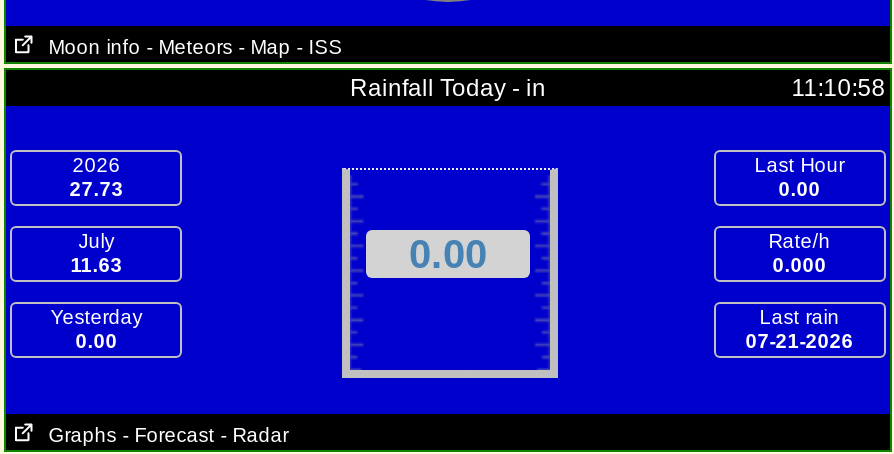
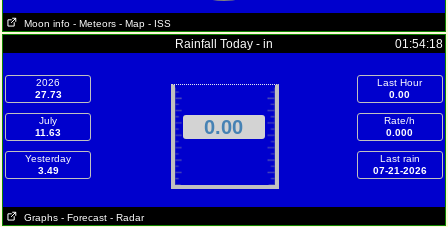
- 11:10:58
+ 01:54:18

- 0.00
+ 3.49
